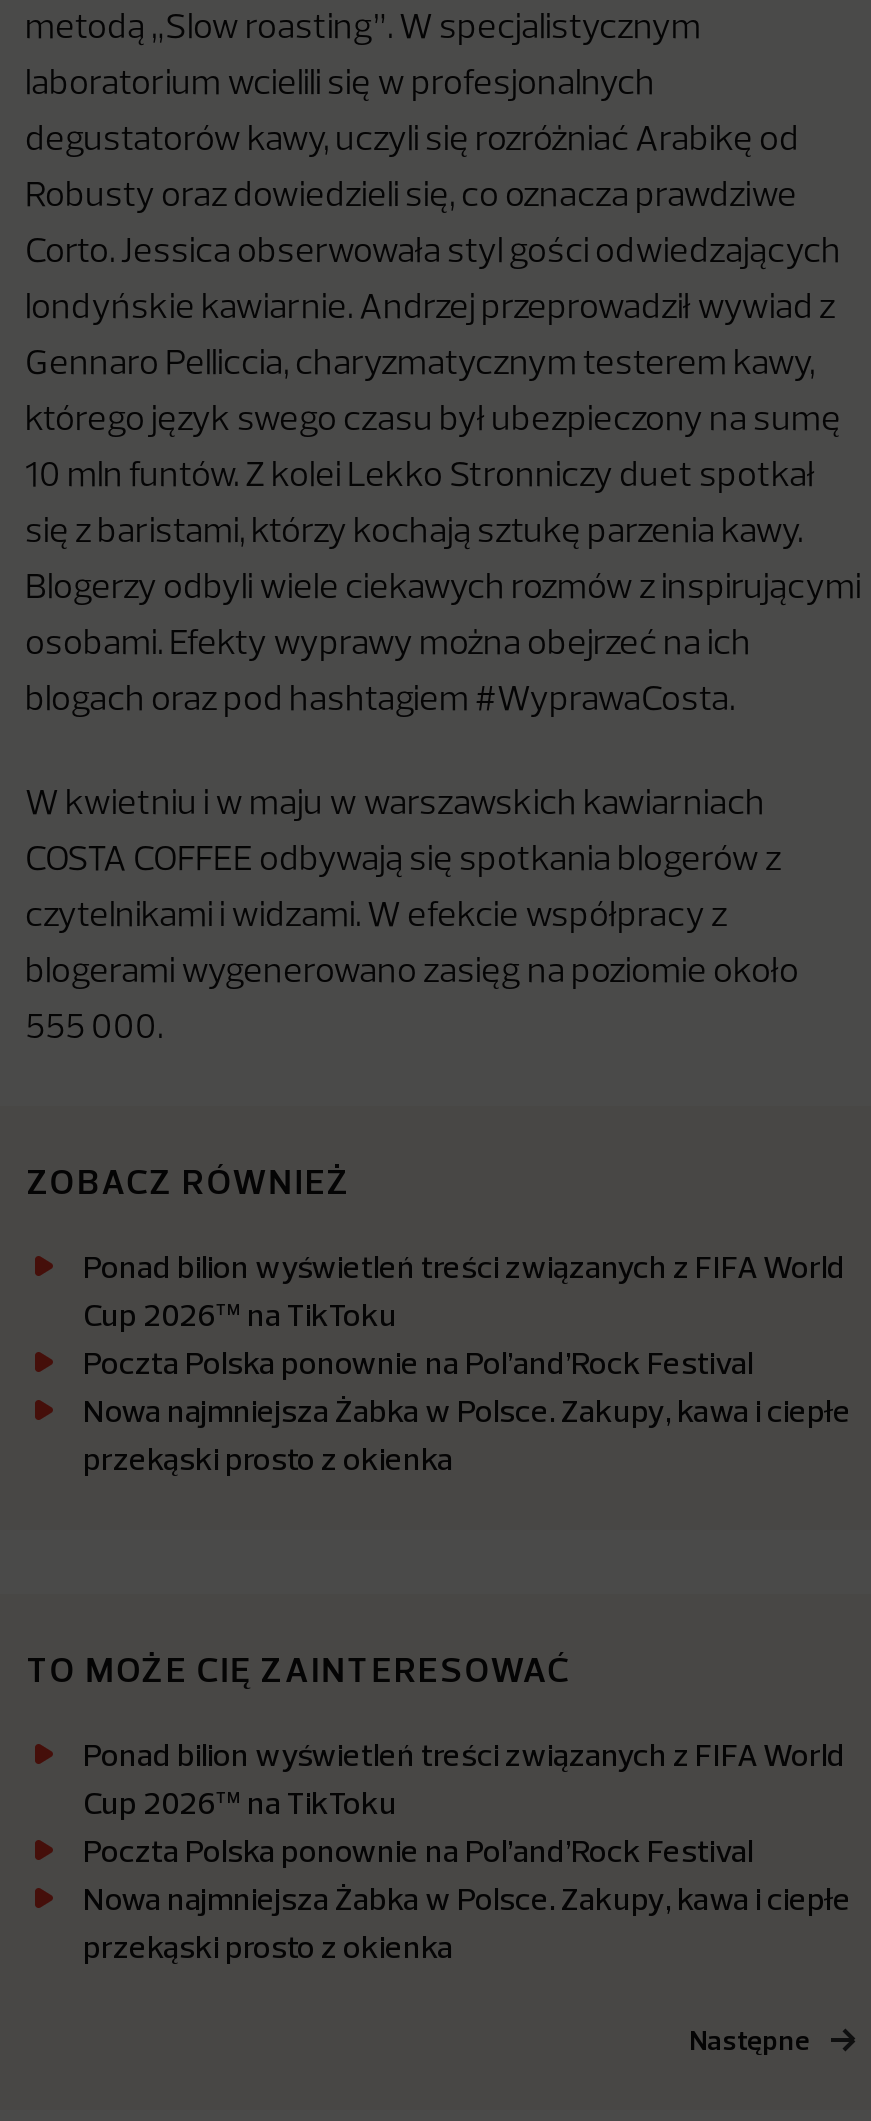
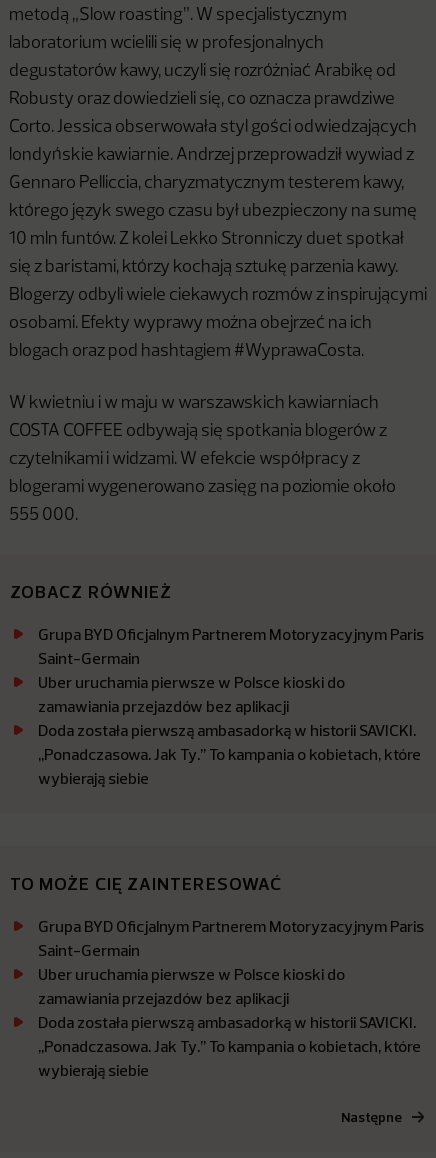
- Ponad bilion wyświetleń treści związanych z FIFA World
- Cup 2026™ na TikToku
- Poczta Polska ponownie na Pol’and’Rock Festival
- Nowa najmniejsza Żabka w Polsce. Zakupy, kawa i ciepłe
- przekąski prosto z okienka
+ Grupa BYD Oficjalnym Partnerem Motoryzacyjnym Paris
+ Saint-Germain
+ Uber uruchamia pierwsze w Polsce kioski do
+ zamawiania przejazdów bez aplikacji
+ Doda została pierwszą ambasadorką w historii SAVICKI.
+ ,,Ponadczasowa. Jak Ty.’’ To kampania o kobietach, które
+ wybierają siebie

- Ponad bilion wyświetleń treści związanych z FIFA World
- Cup 2026™ na TikToku
- Poczta Polska ponownie na Pol’and’Rock Festival
- Nowa najmniejsza Żabka w Polsce. Zakupy, kawa i ciepłe
- przekąski prosto z okienka
+ Grupa BYD Oficjalnym Partnerem Motoryzacyjnym Paris
+ Saint-Germain
+ Uber uruchamia pierwsze w Polsce kioski do
+ zamawiania przejazdów bez aplikacji
+ Doda została pierwszą ambasadorką w historii SAVICKI.
+ ,,Ponadczasowa. Jak Ty.’’ To kampania o kobietach, które
+ wybierają siebie
